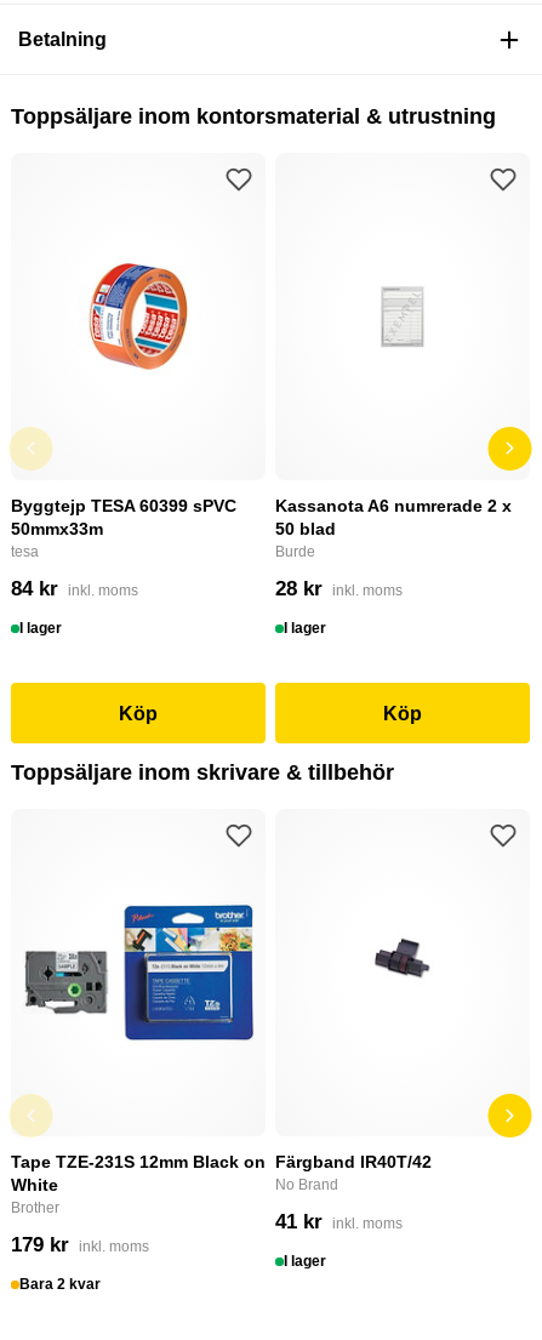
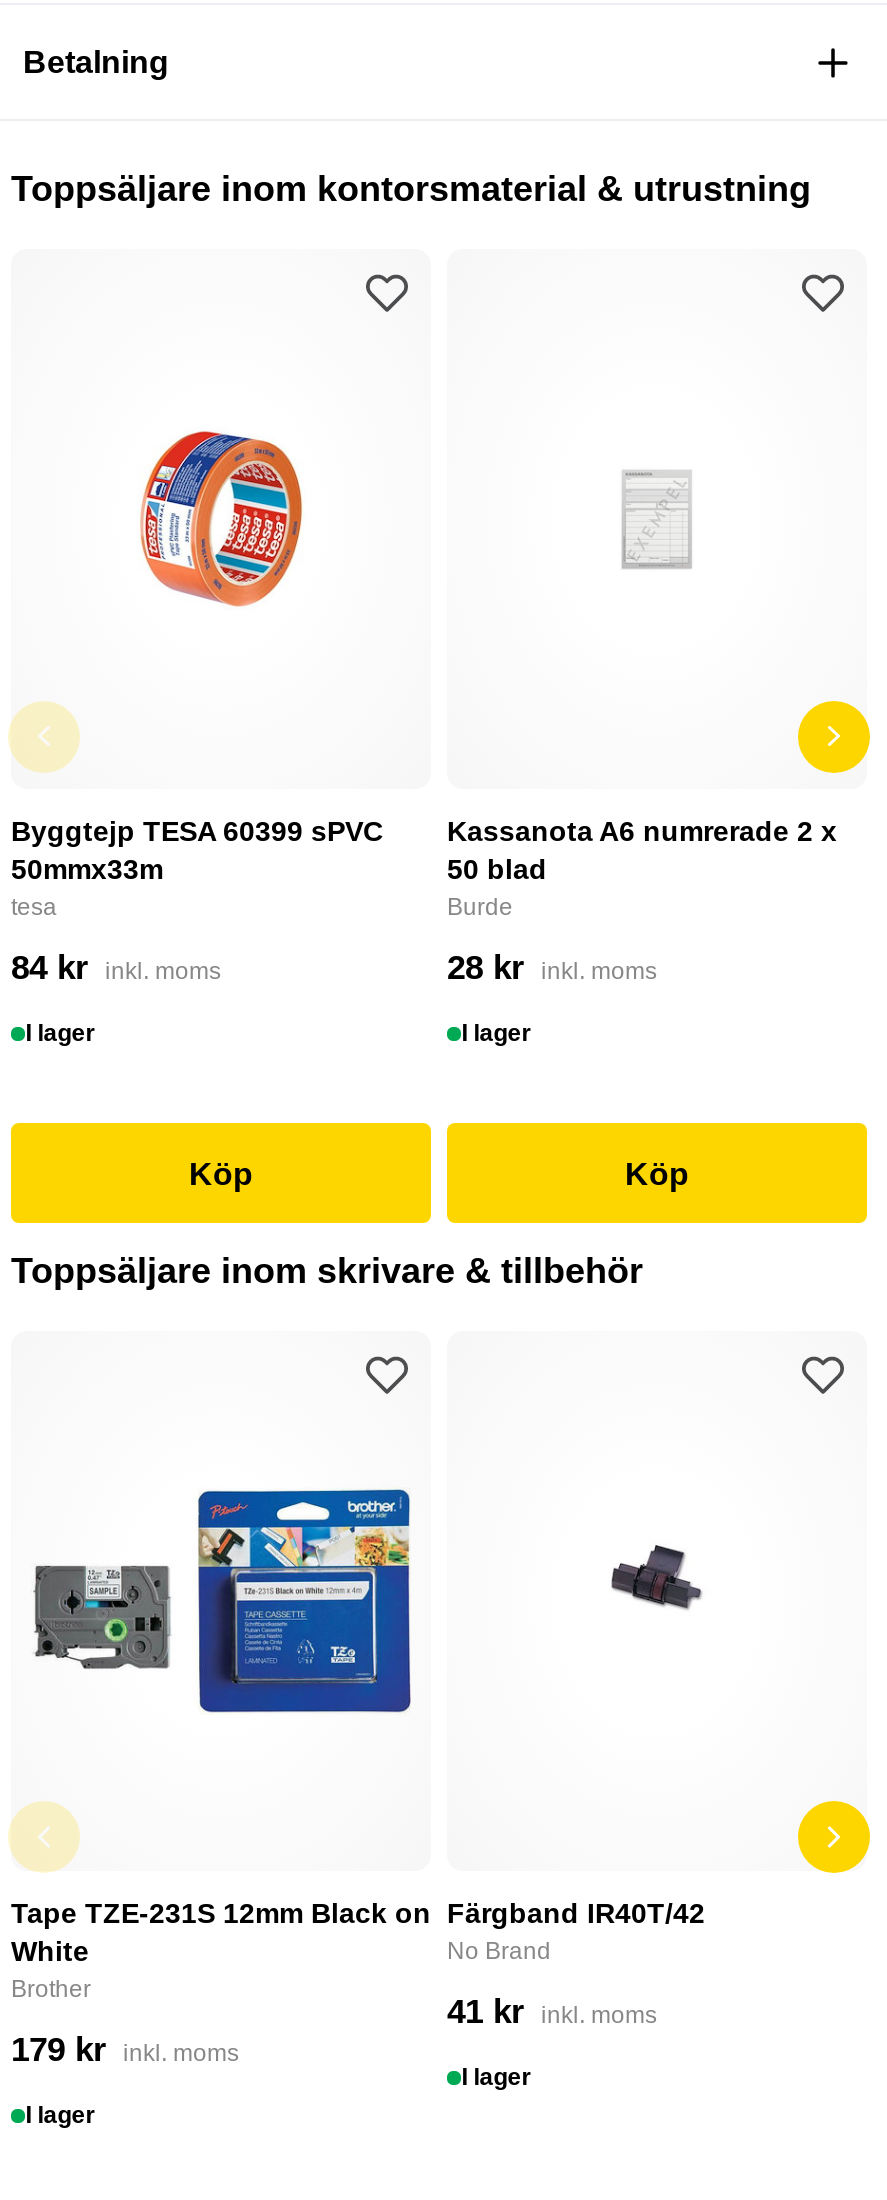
- Bara 2 kvar
+ I lager
